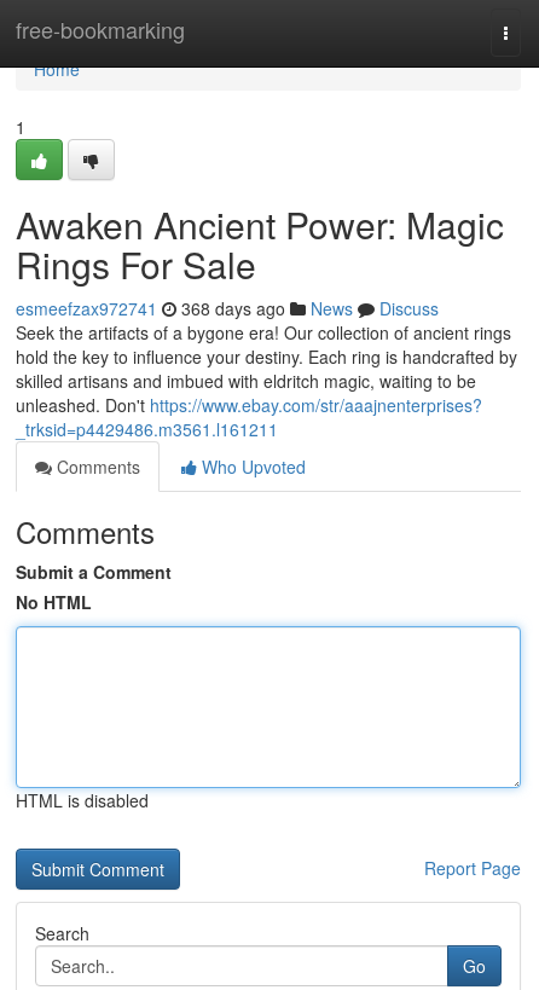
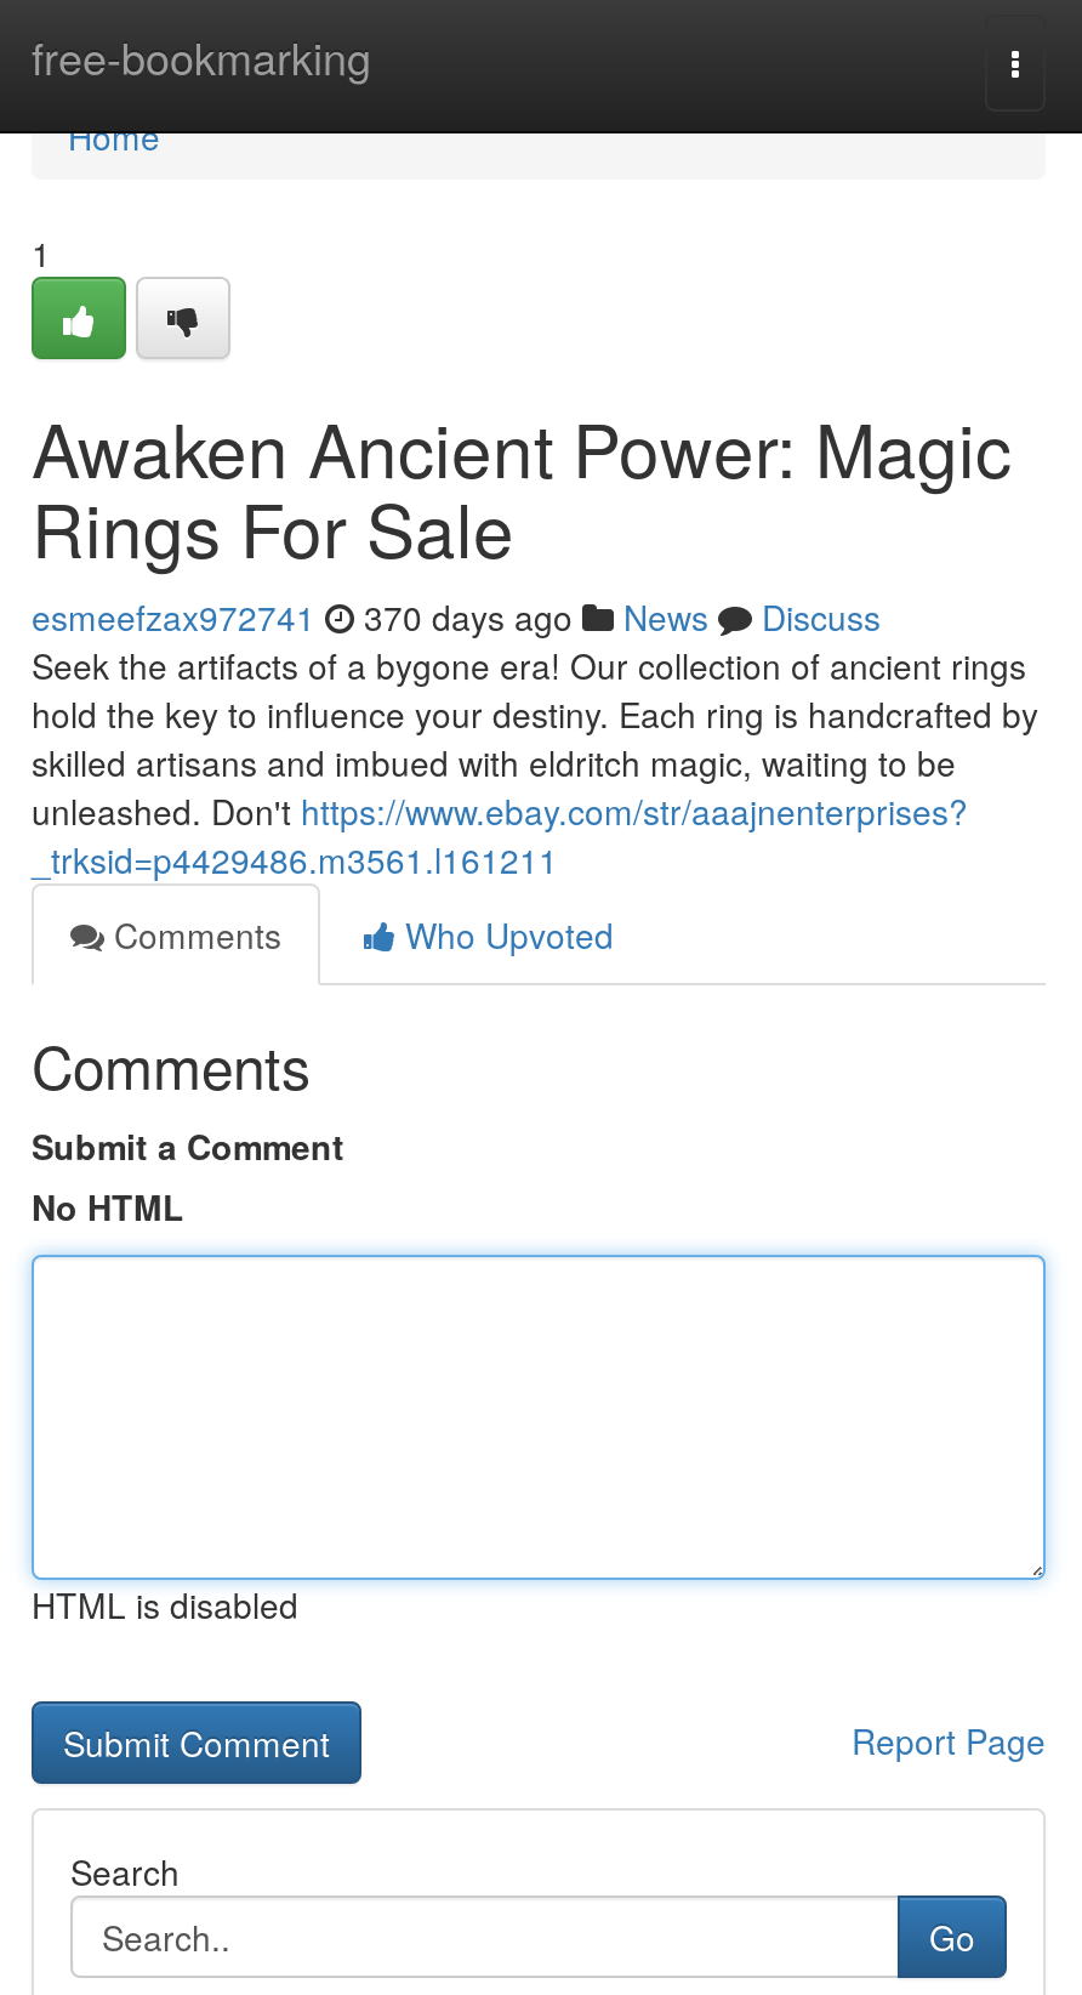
- esmeefzax972741 368 days ago News Discuss
+ esmeefzax972741 370 days ago News Discuss
